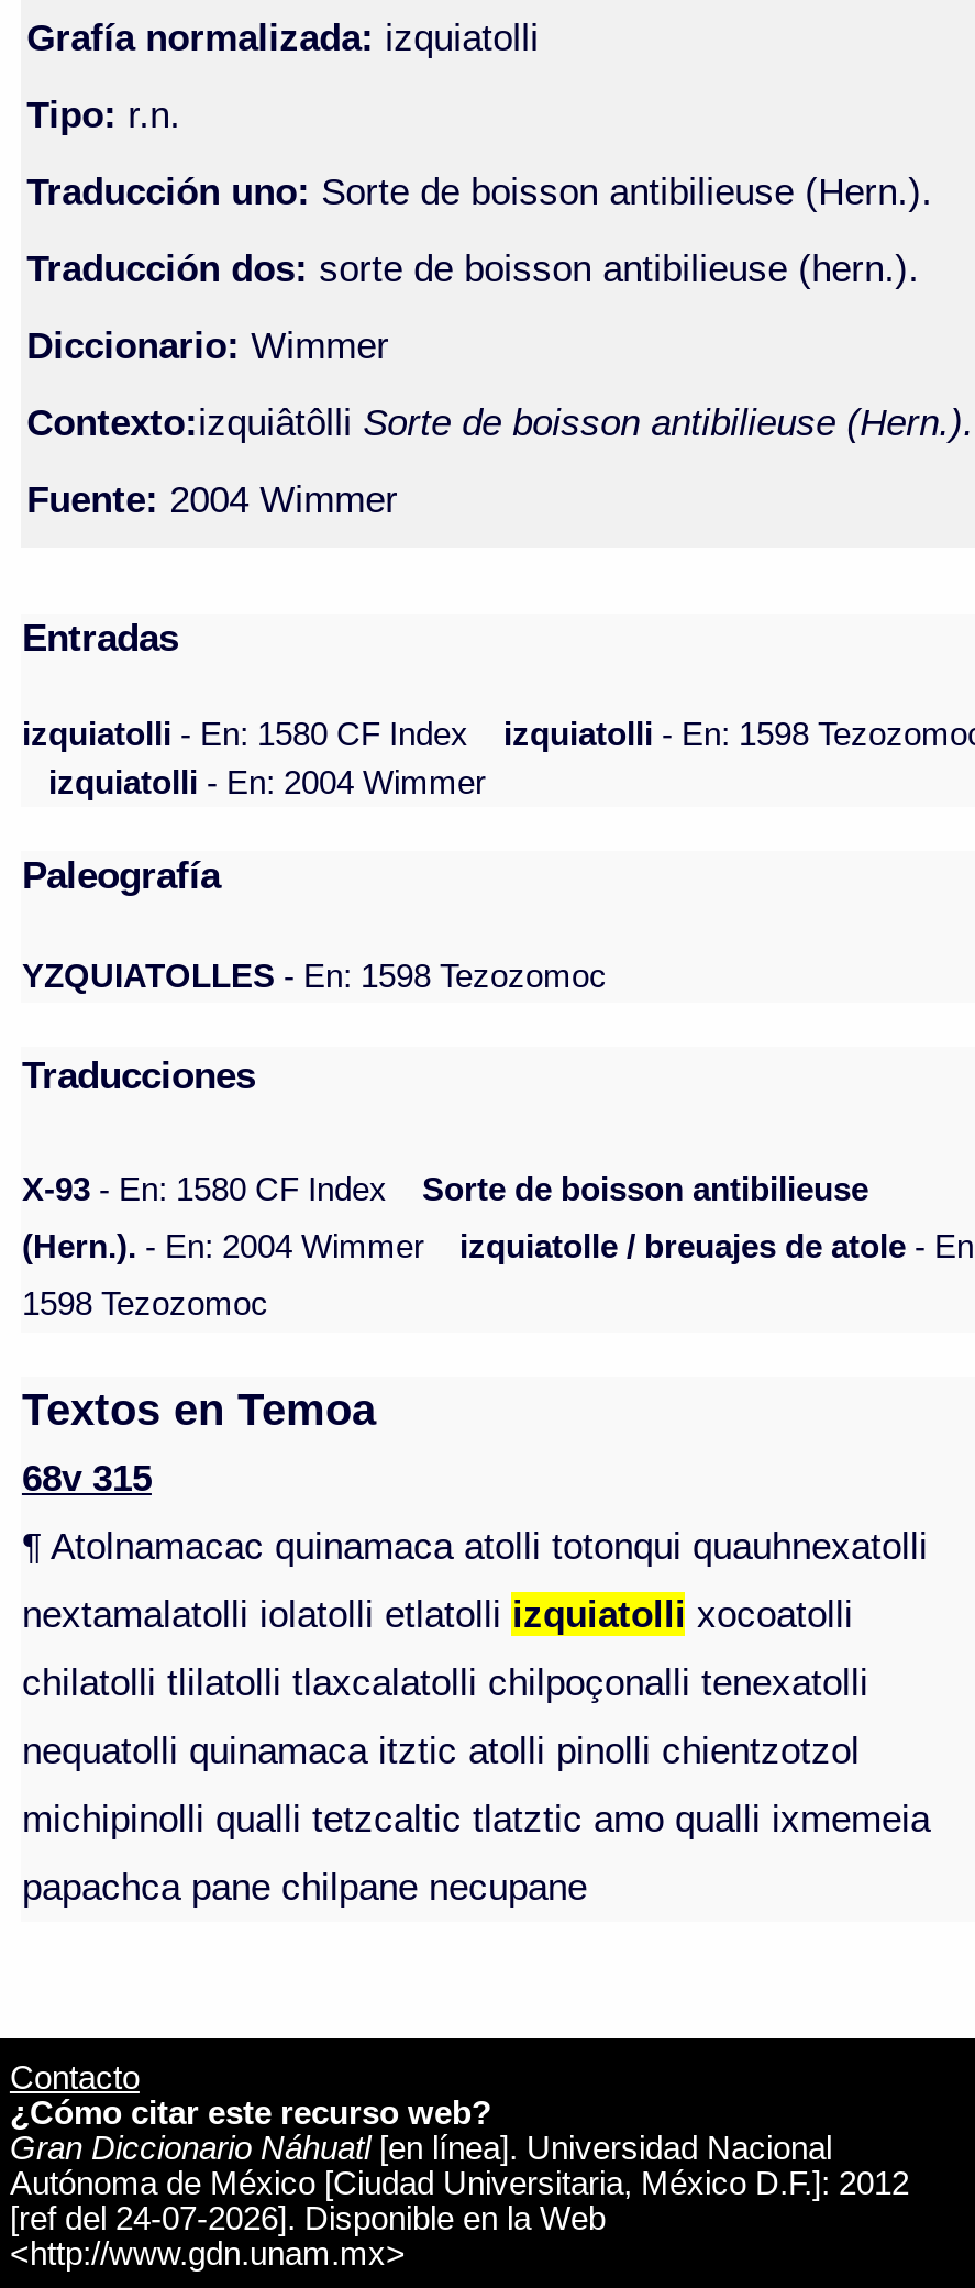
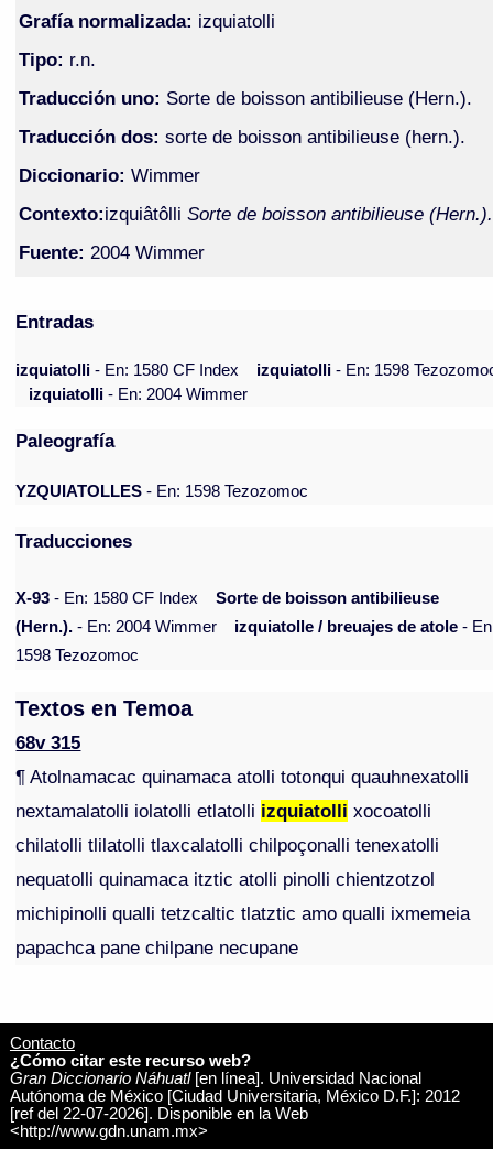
- [ref del 24-07-2026]. Disponible en la Web
+ [ref del 22-07-2026]. Disponible en la Web
